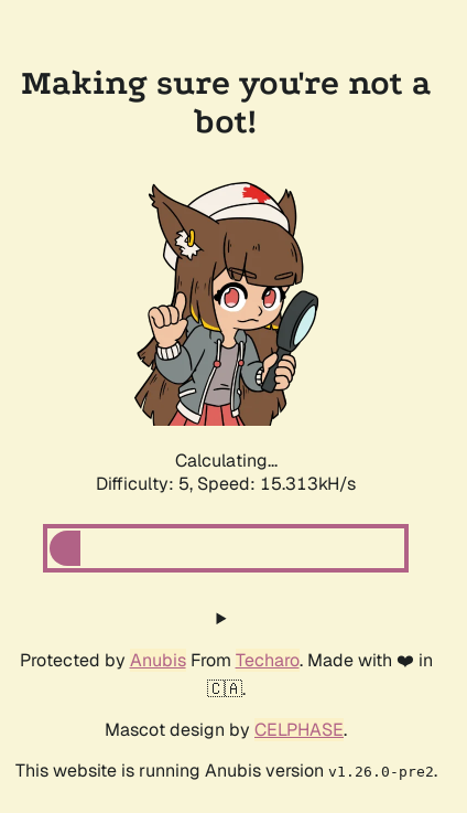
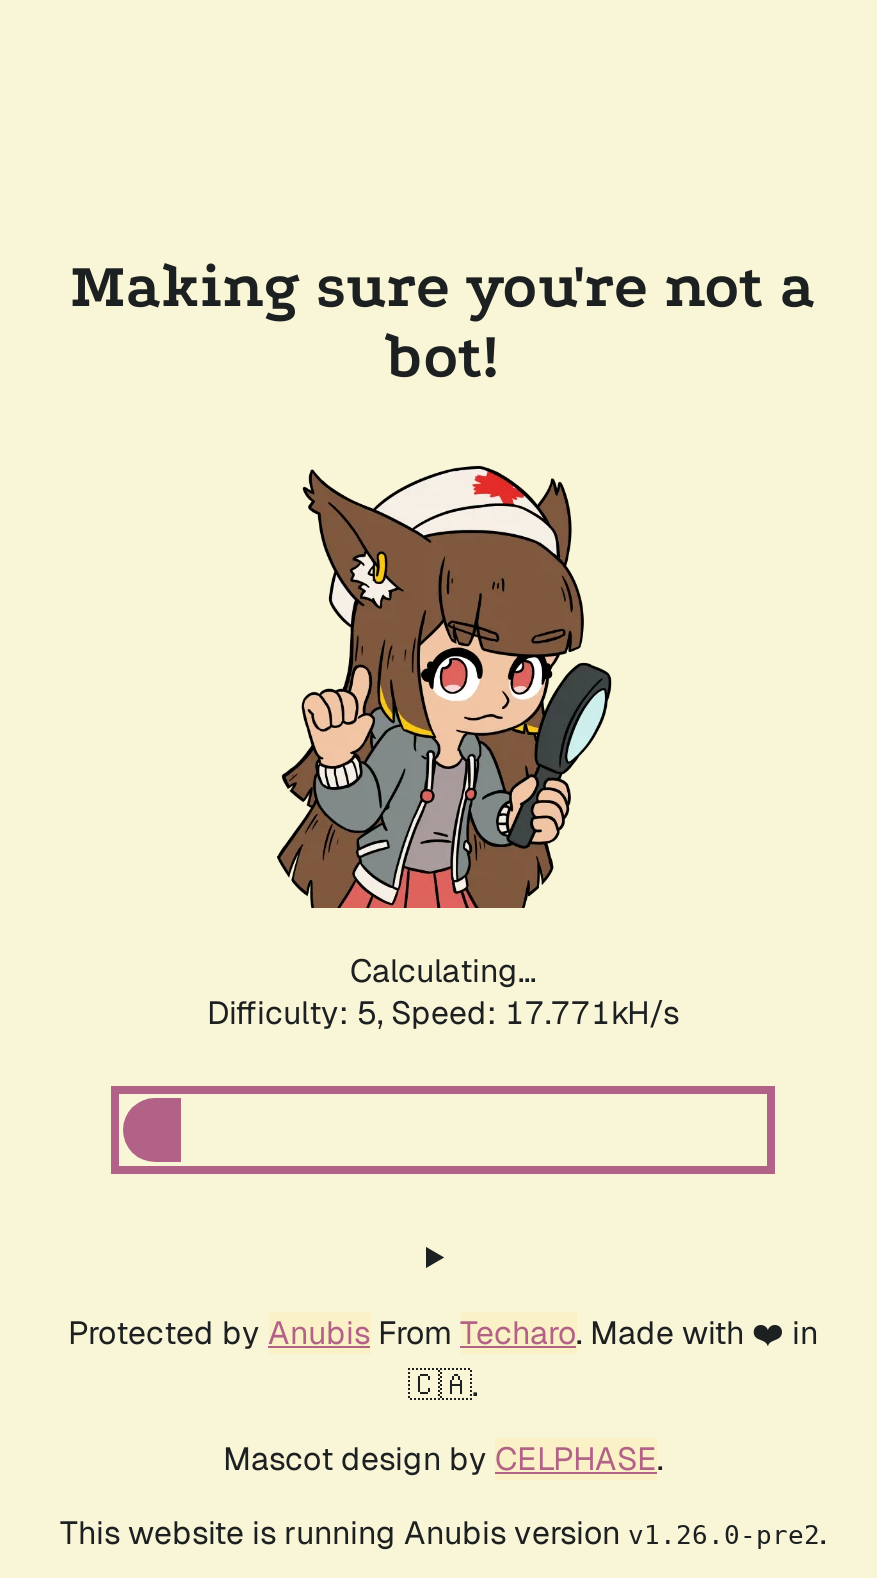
- Difficulty: 5, Speed: 15.313kH/s
+ Difficulty: 5, Speed: 17.771kH/s
